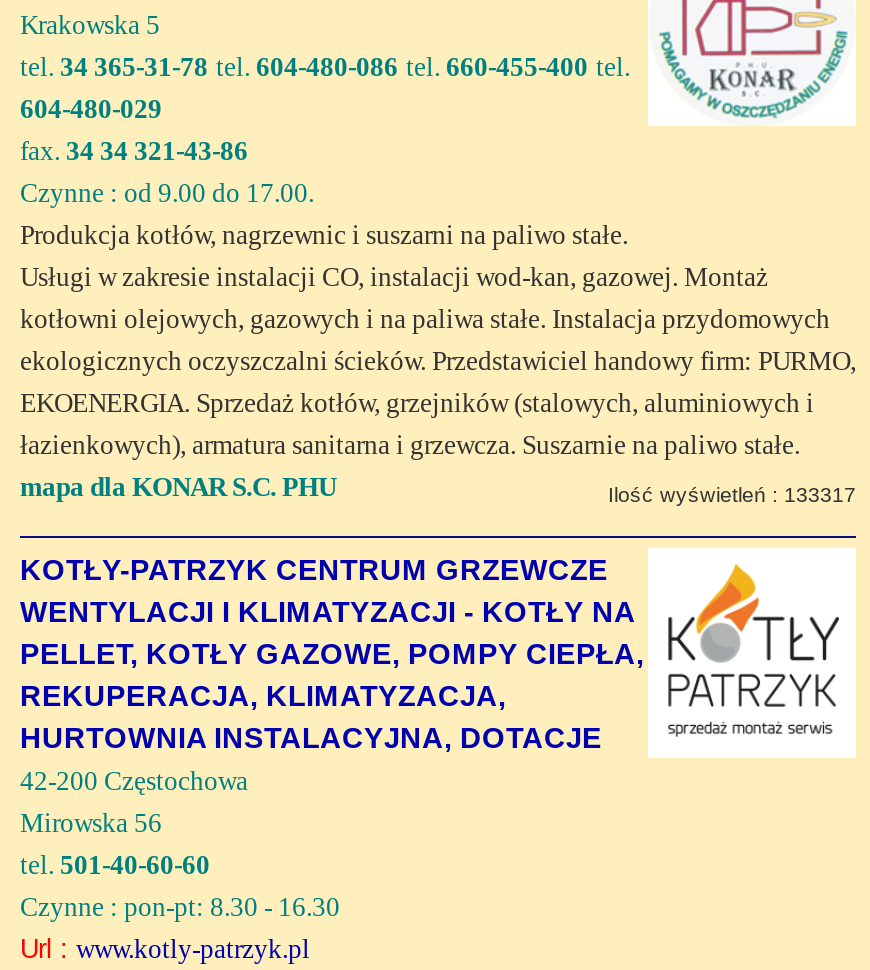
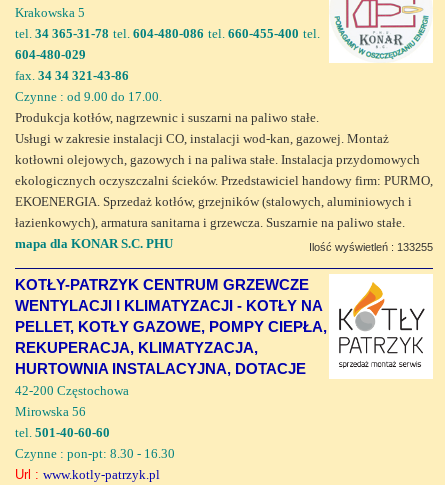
- Ilość wyświetleń : 133317
+ Ilość wyświetleń : 133255
